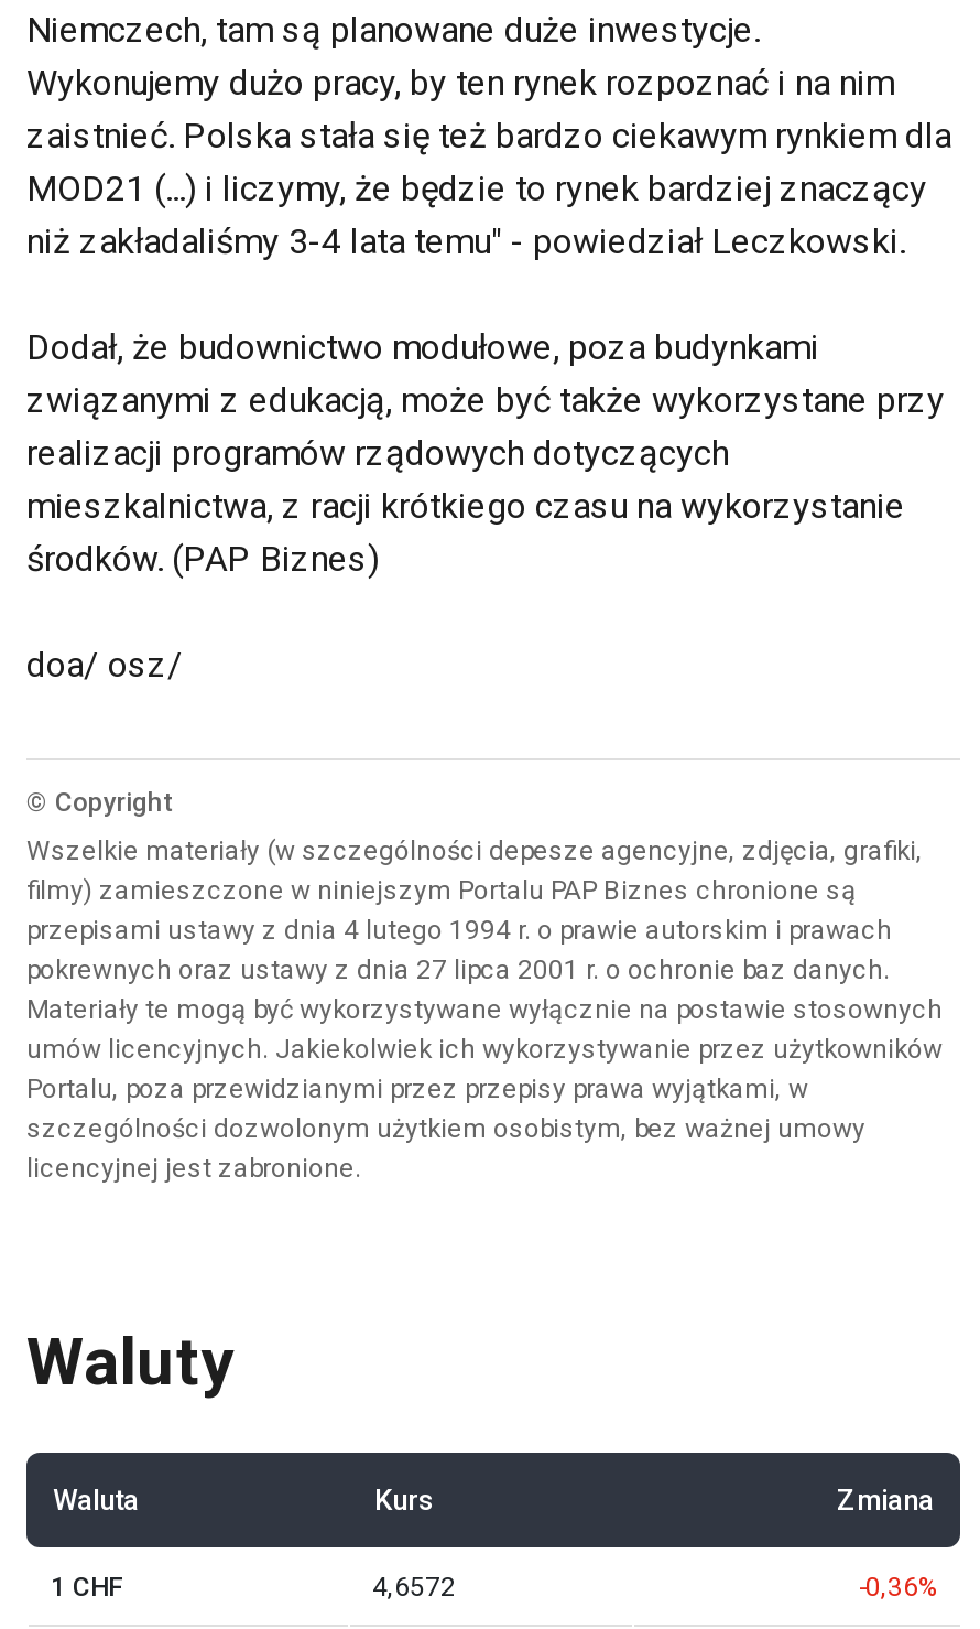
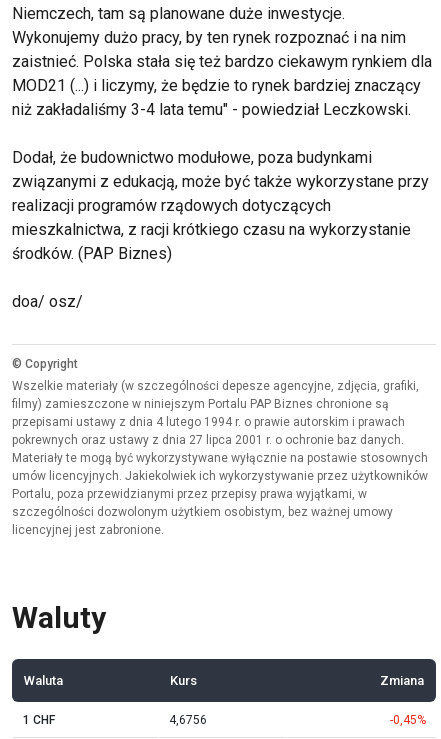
- 4,6572
+ 4,6756

- -0,36%
+ -0,45%
